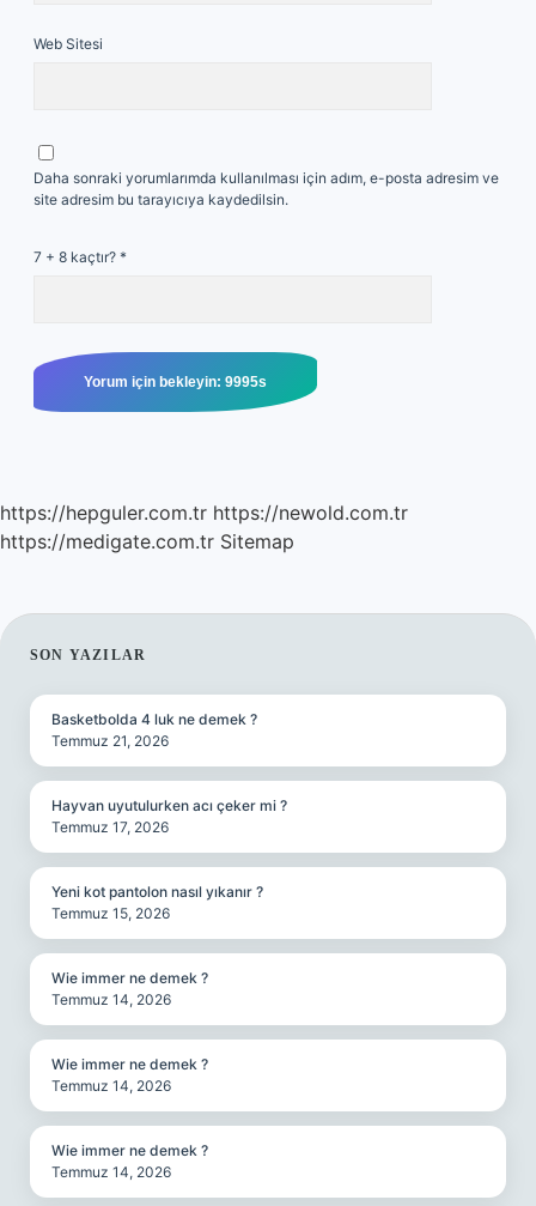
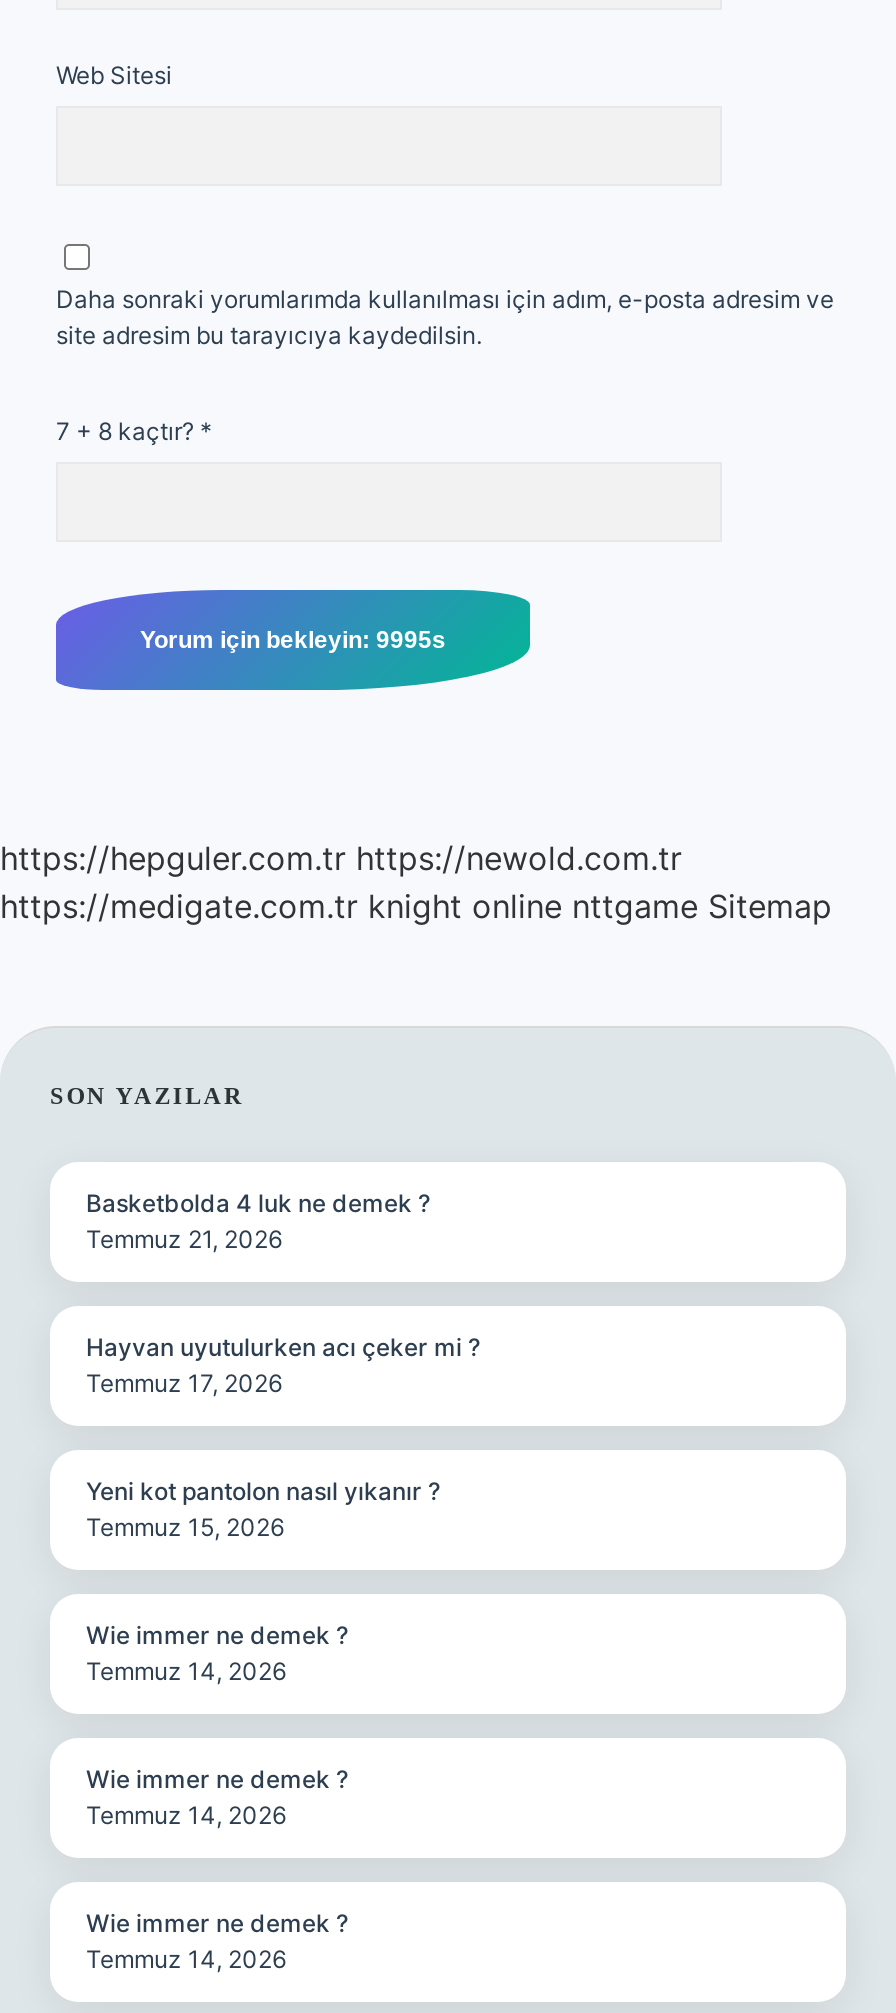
- https://medigate.com.tr Sitemap
+ https://medigate.com.tr knight online nttgame Sitemap
